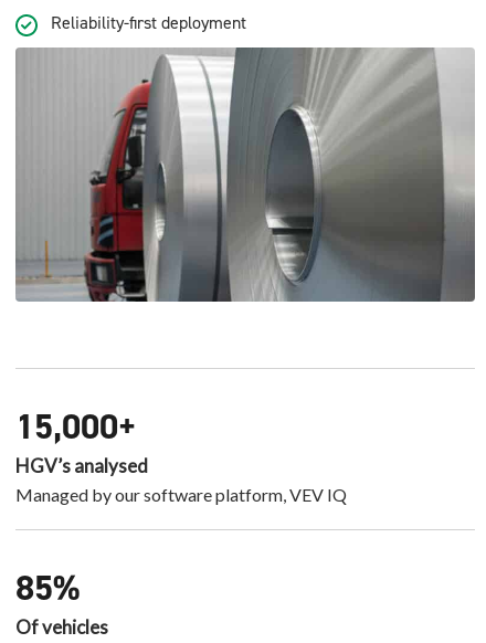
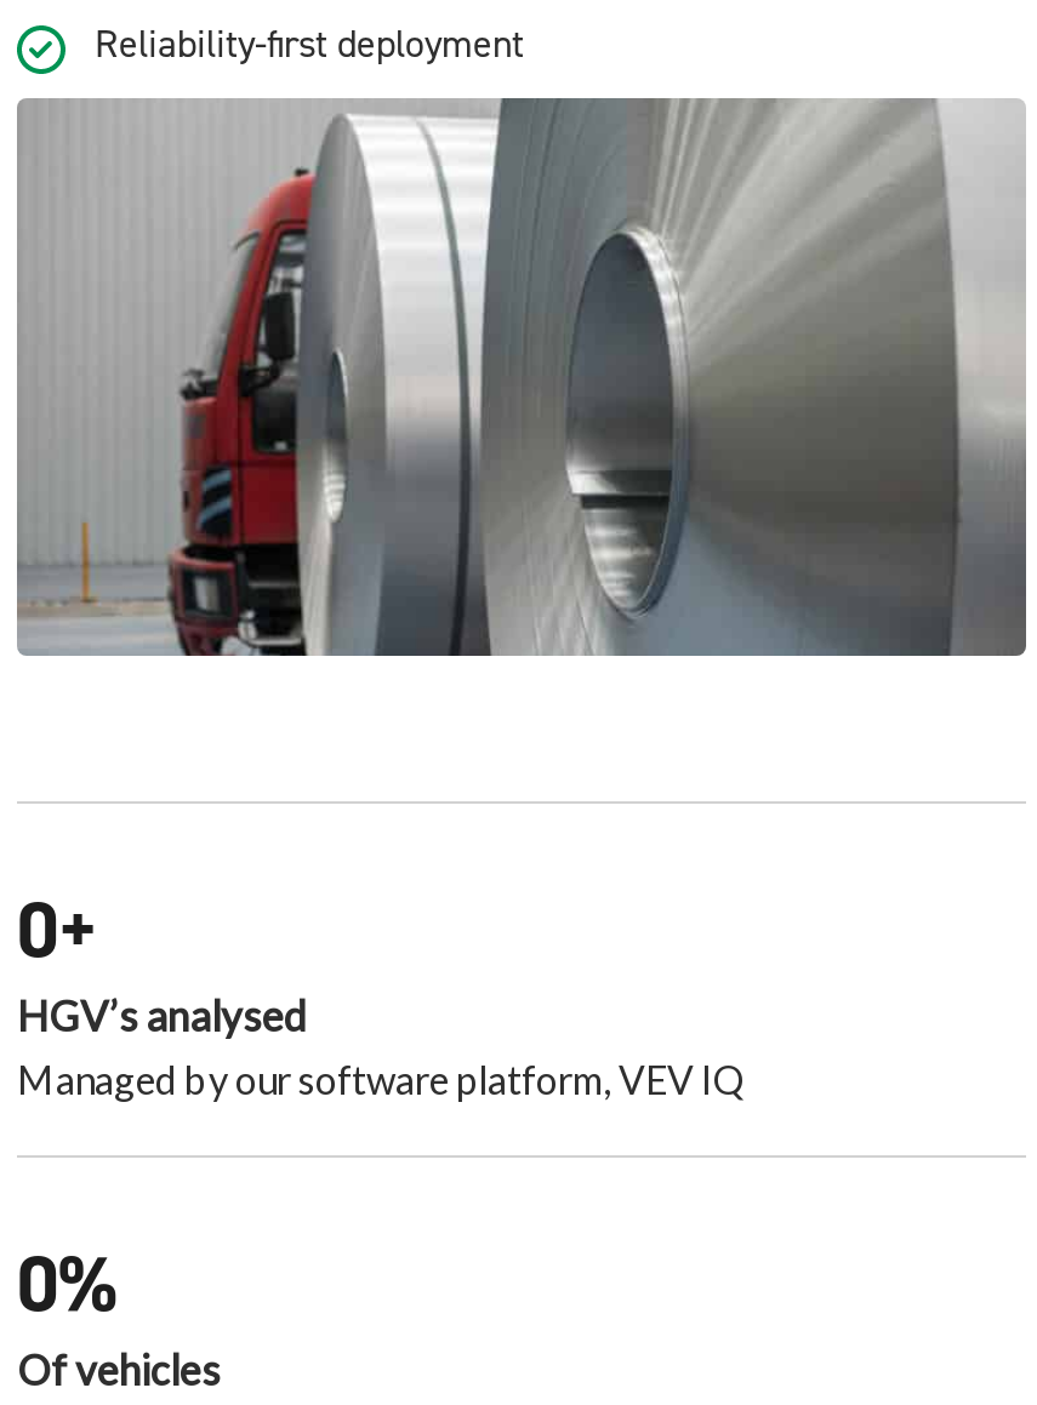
- 15,000+
+ 0+

- 85%
+ 0%
